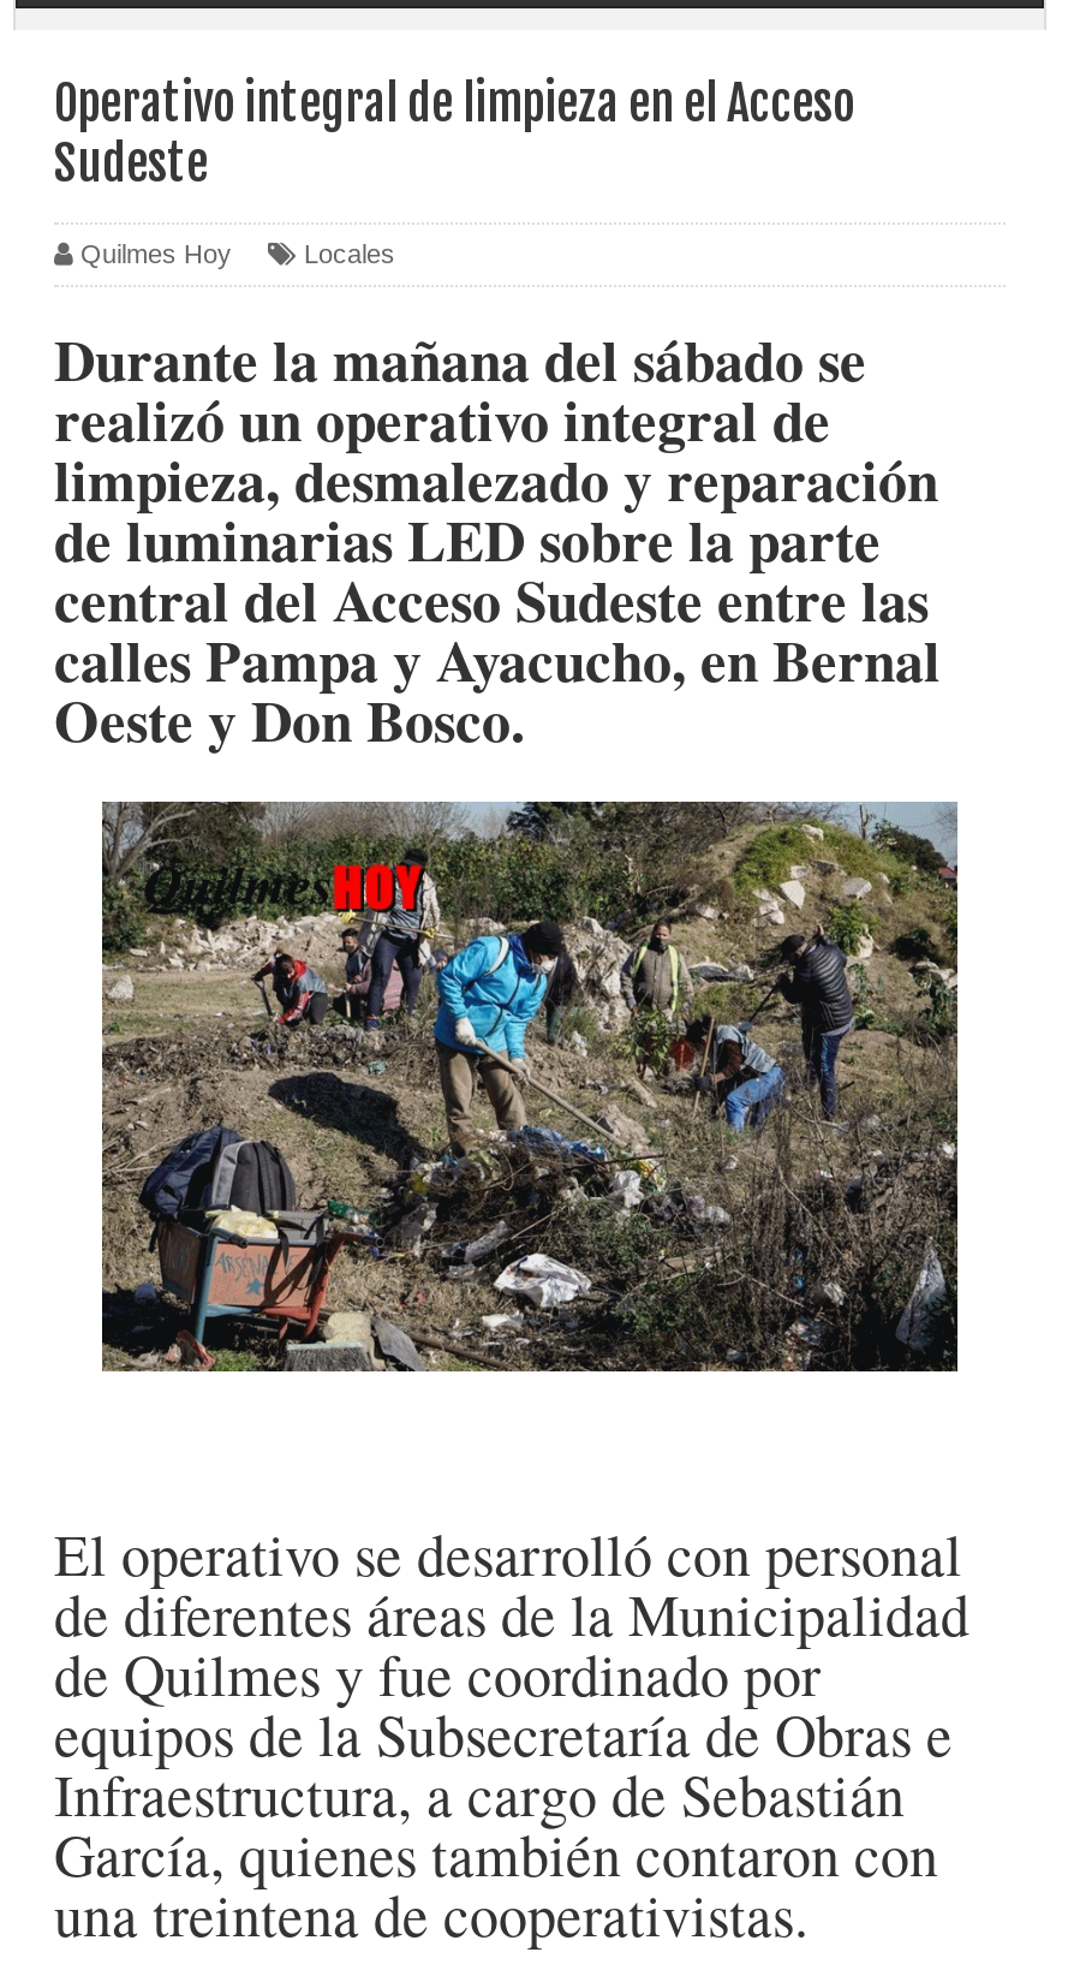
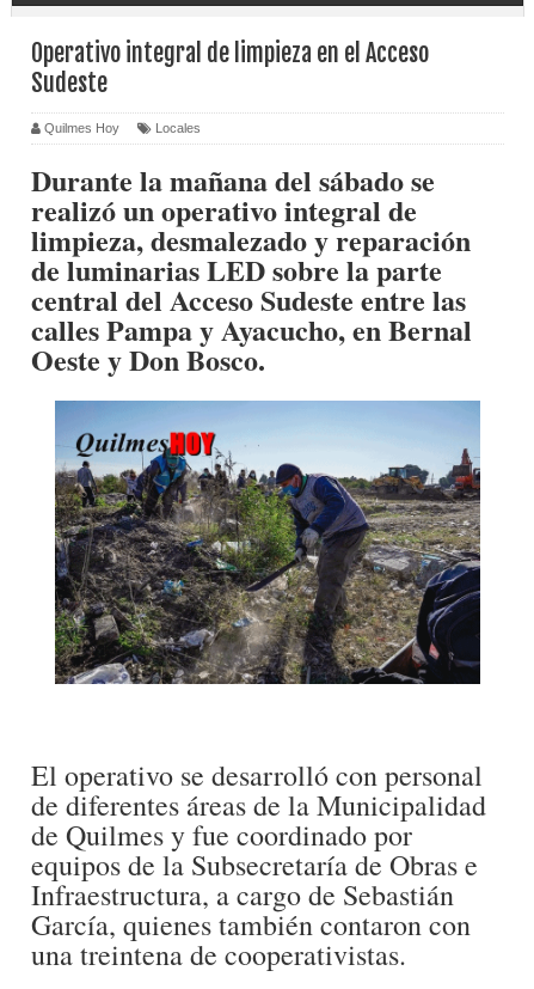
- [image]
+ [image]
